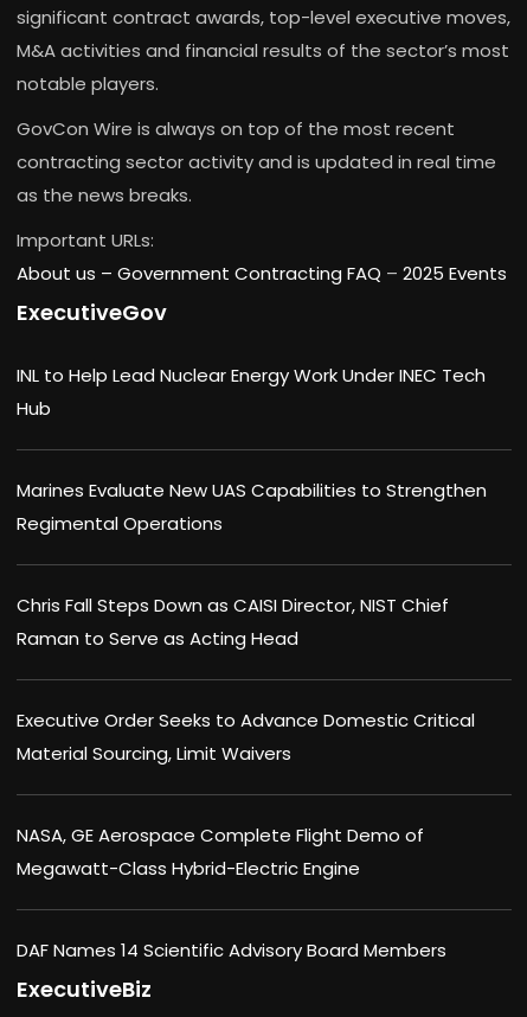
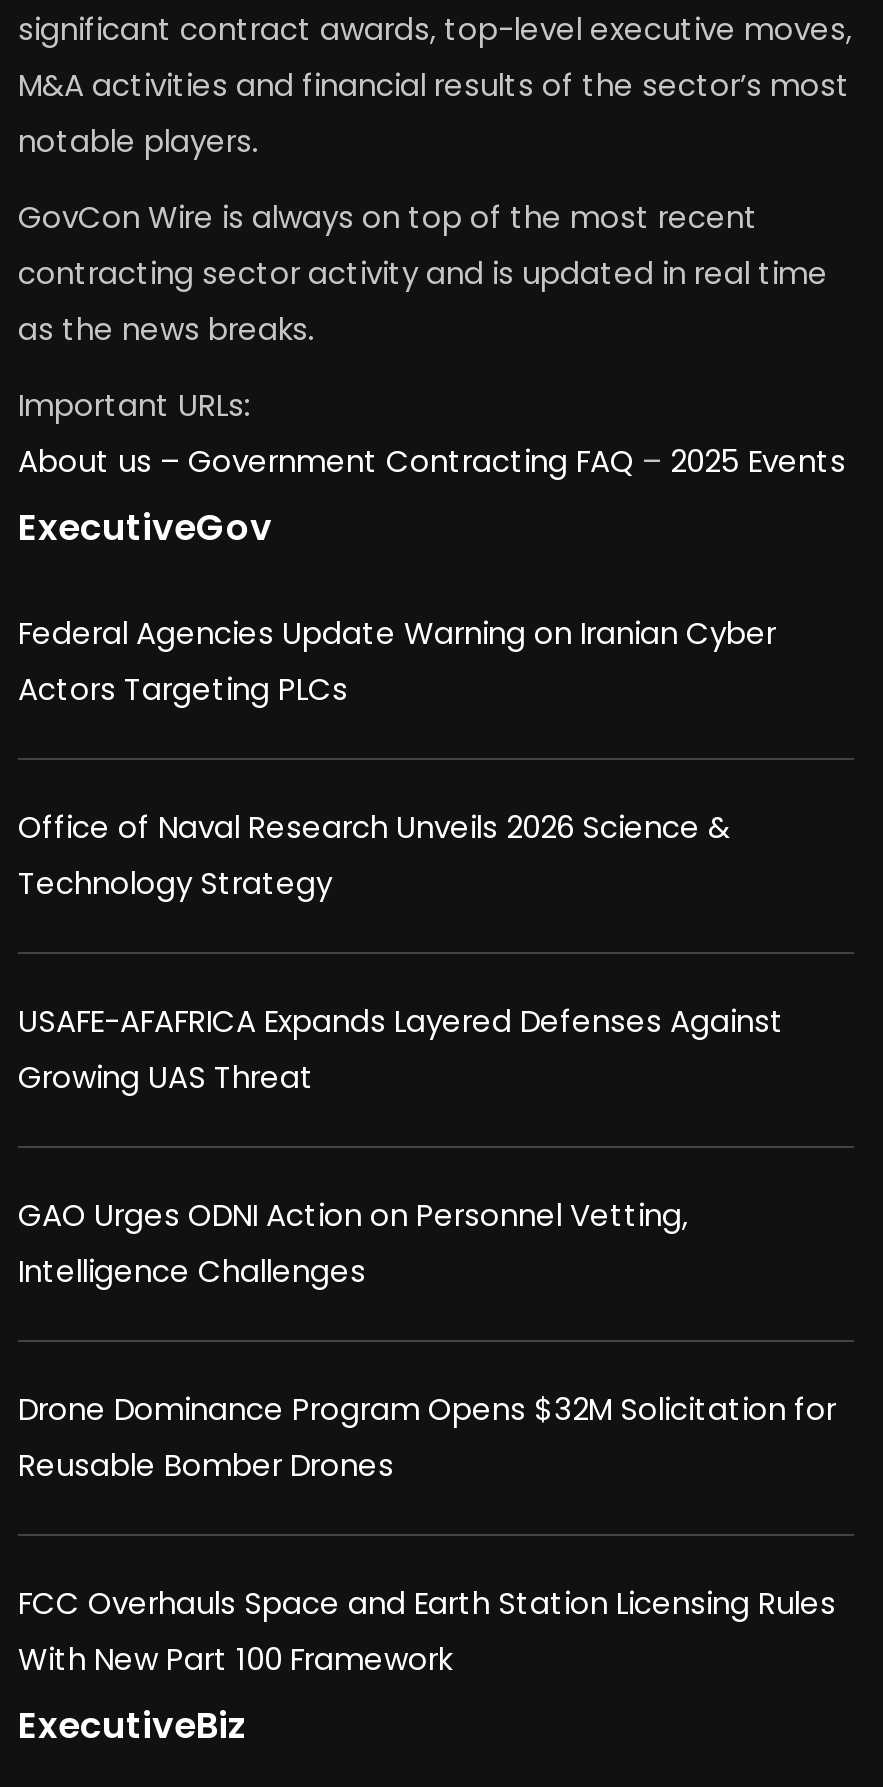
- INL to Help Lead Nuclear Energy Work Under INEC Tech
- Hub
+ Federal Agencies Update Warning on Iranian Cyber
+ Actors Targeting PLCs

- Marines Evaluate New UAS Capabilities to Strengthen
- Regimental Operations
+ Office of Naval Research Unveils 2026 Science &
+ Technology Strategy

- Chris Fall Steps Down as CAISI Director, NIST Chief
- Raman to Serve as Acting Head
+ USAFE-AFAFRICA Expands Layered Defenses Against
+ Growing UAS Threat

- Executive Order Seeks to Advance Domestic Critical
- Material Sourcing, Limit Waivers
+ GAO Urges ODNI Action on Personnel Vetting,
+ Intelligence Challenges

- NASA, GE Aerospace Complete Flight Demo of
- Megawatt-Class Hybrid-Electric Engine
+ Drone Dominance Program Opens $32M Solicitation for
+ Reusable Bomber Drones

- DAF Names 14 Scientific Advisory Board Members
+ FCC Overhauls Space and Earth Station Licensing Rules
+ With New Part 100 Framework
